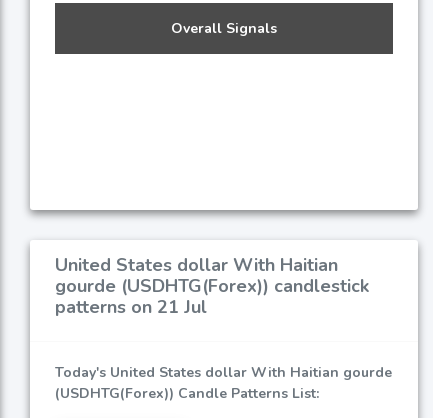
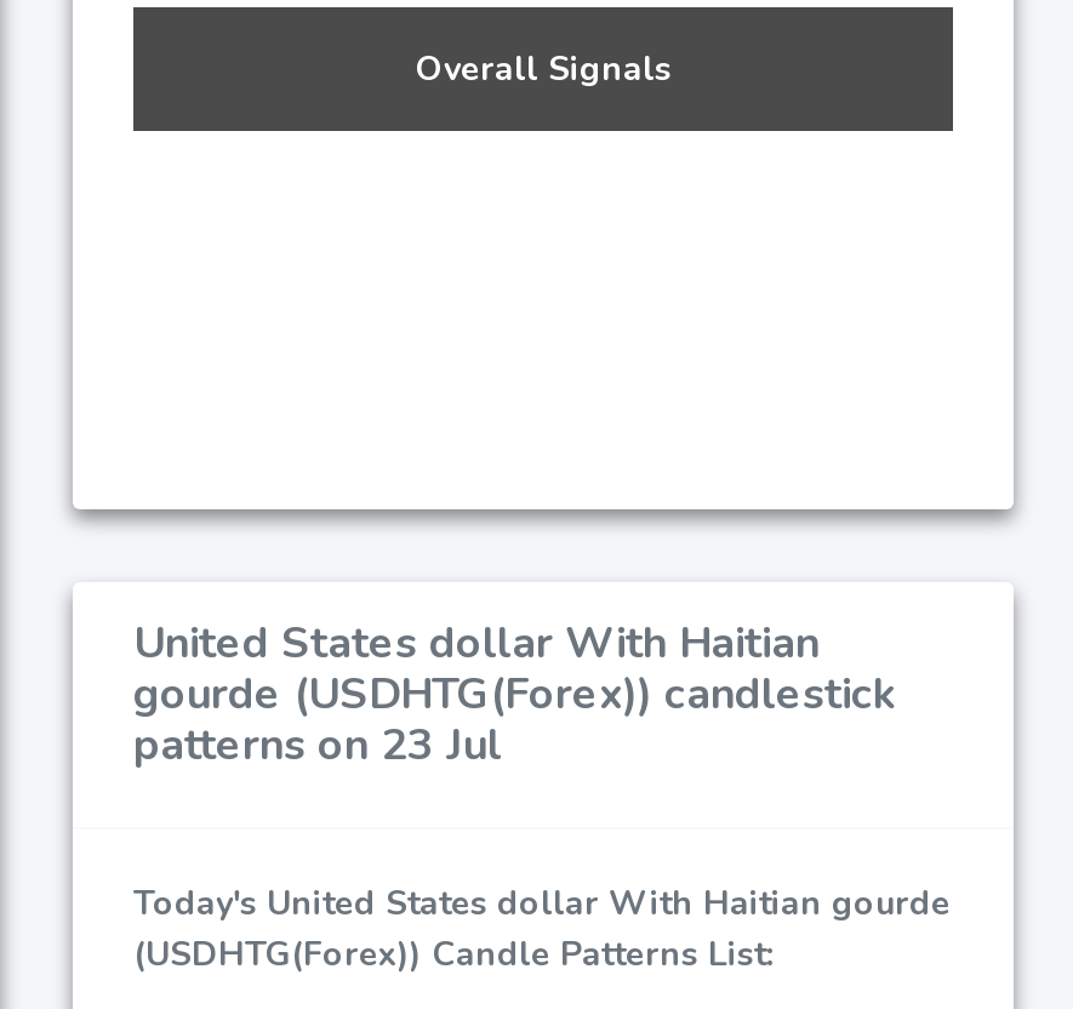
- patterns on 21 Jul
+ patterns on 23 Jul
